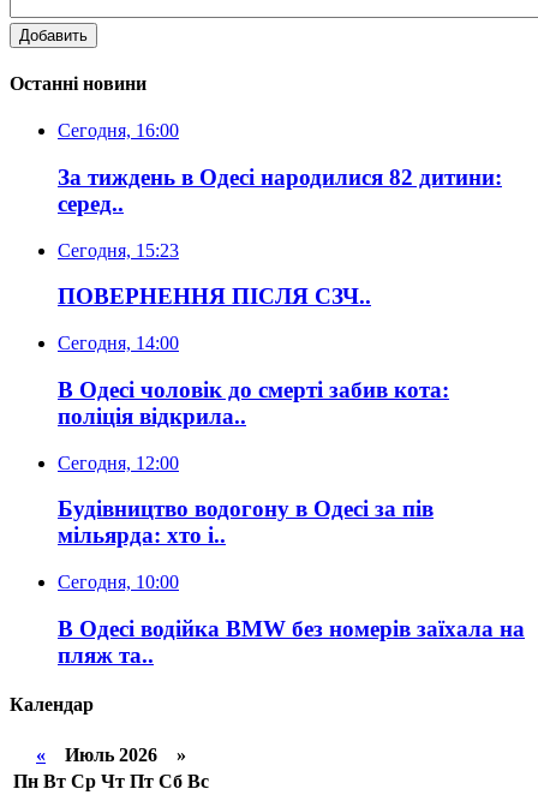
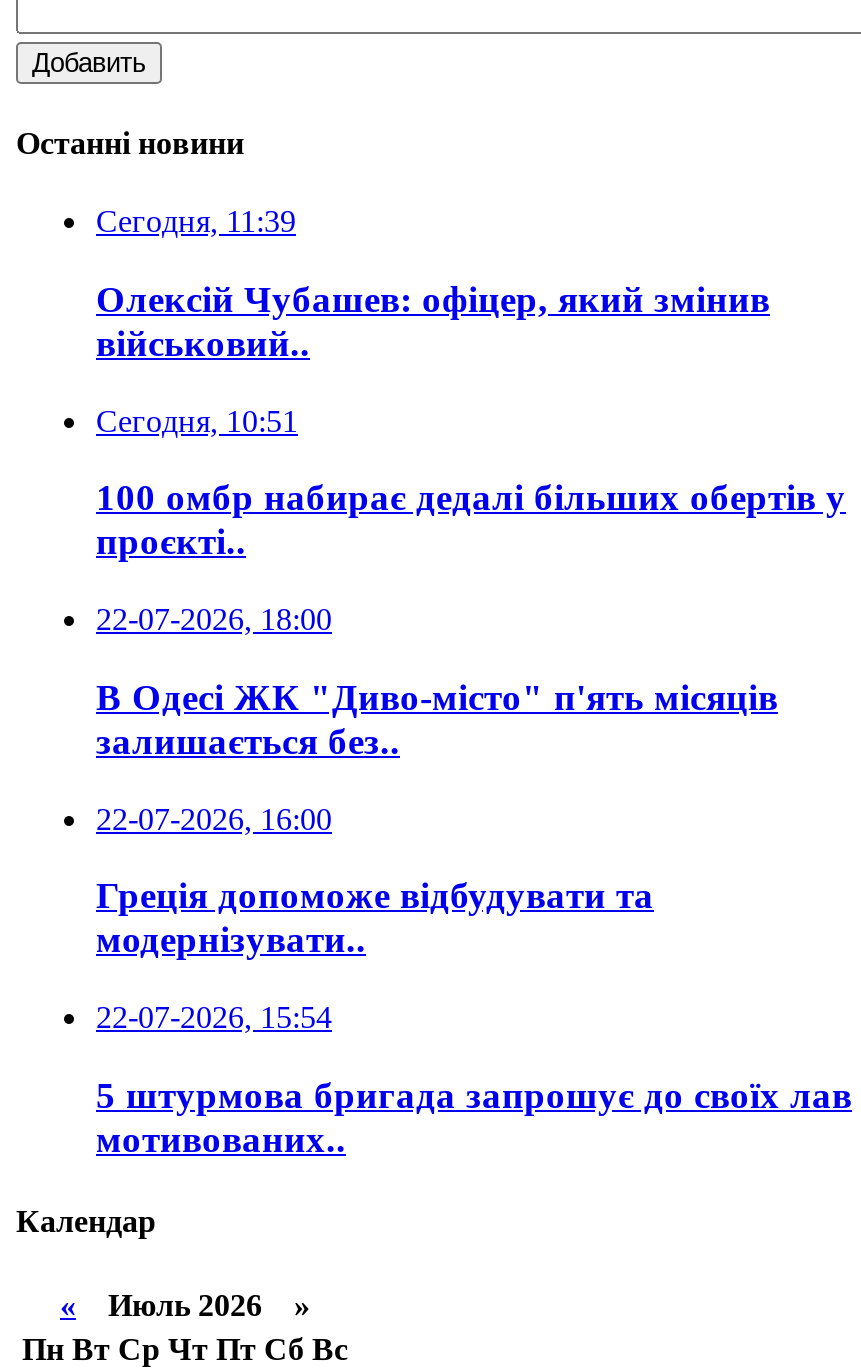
- Сегодня, 16:00
+ Сегодня, 11:39

- За тиждень в Одесі народилися 82 дитини:
- серед..
+ Олексій Чубашев: офіцер, який змінив
+ військовий..

- Сегодня, 15:23
+ Сегодня, 10:51

- ПОВЕРНЕННЯ ПІСЛЯ СЗЧ..
+ 100 омбр набирає дедалі більших обертів у
+ проєкті..

- Сегодня, 14:00
+ 22-07-2026, 18:00

- В Одесі чоловік до смерті забив кота:
- поліція відкрила..
+ В Одесі ЖК "Диво-місто" п'ять місяців
+ залишається без..

- Сегодня, 12:00
+ 22-07-2026, 16:00

- Будівництво водогону в Одесі за пів
- мільярда: хто і..
+ Греція допоможе відбудувати та
+ модернізувати..

- Сегодня, 10:00
+ 22-07-2026, 15:54

- В Одесі водійка BMW без номерів заїхала на
- пляж та..
+ 5 штурмова бригада запрошує до своїх лав
+ мотивованих..
